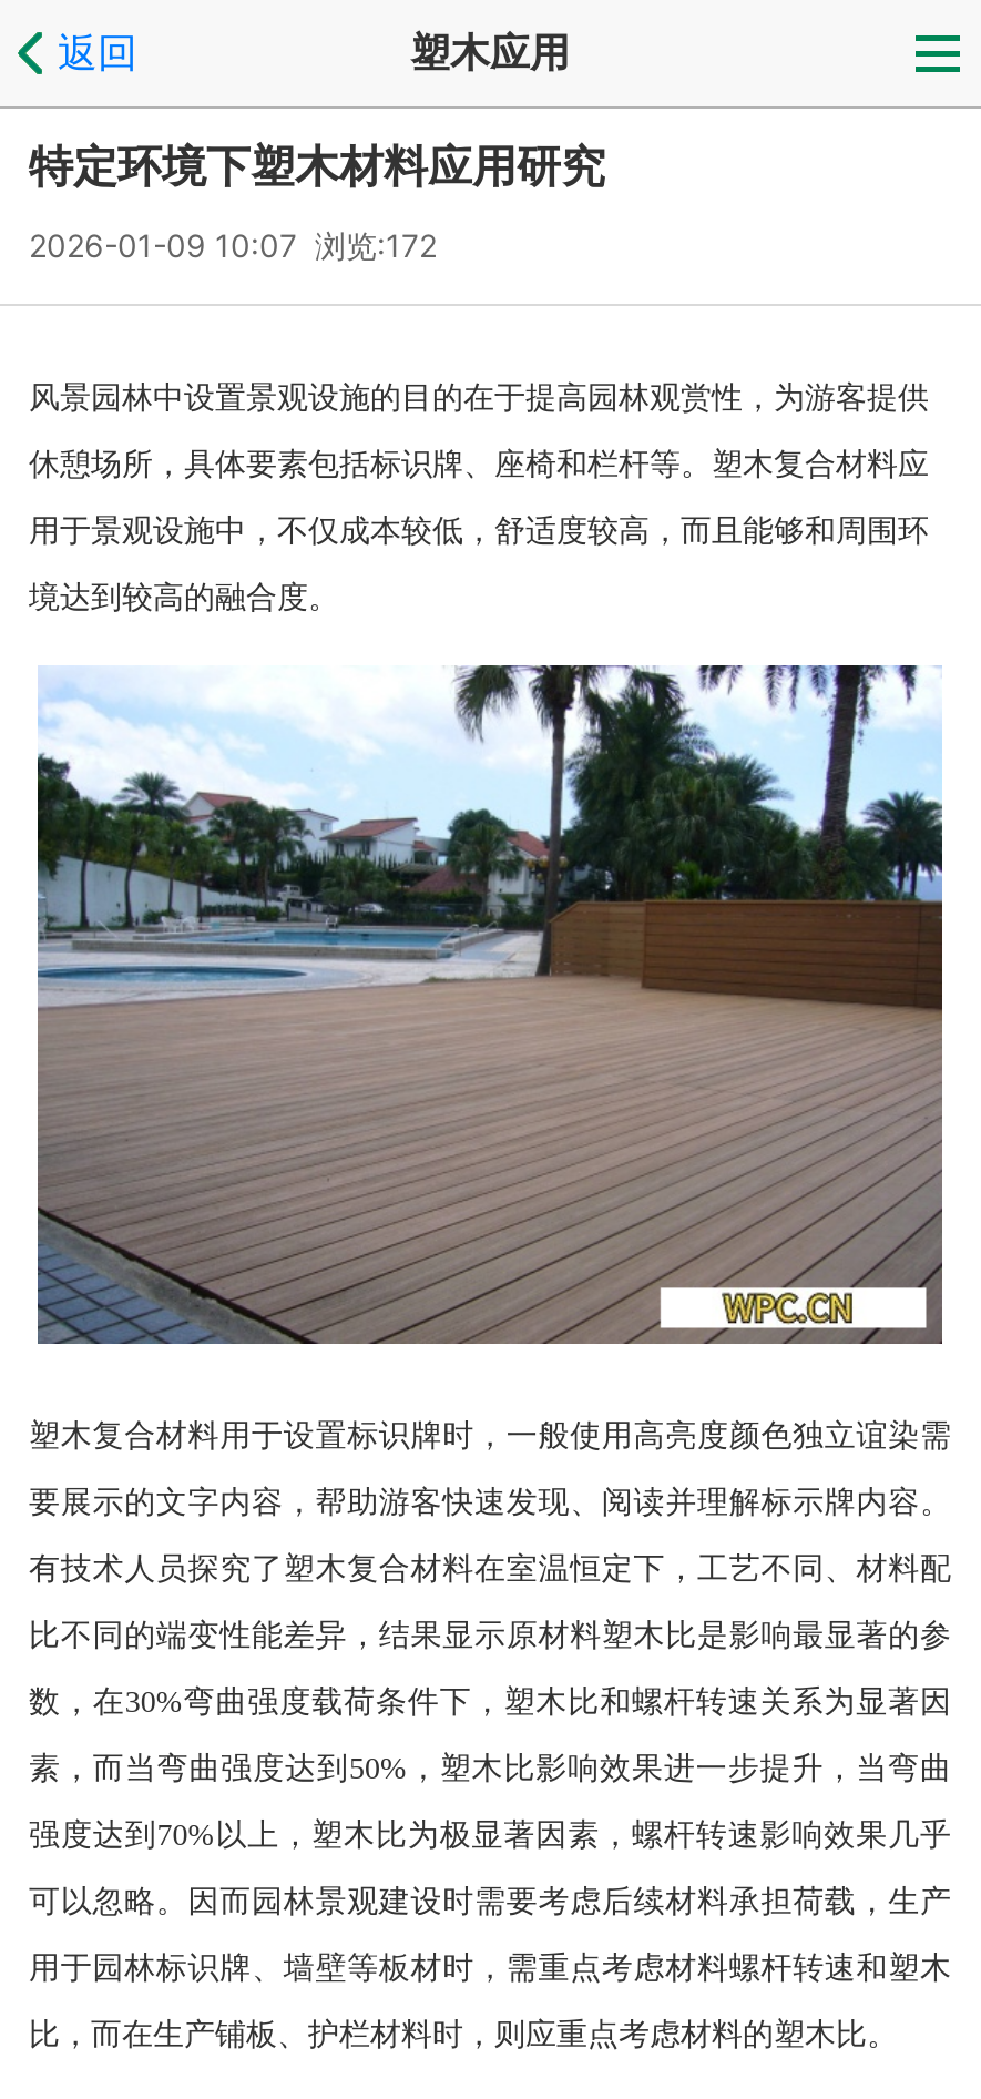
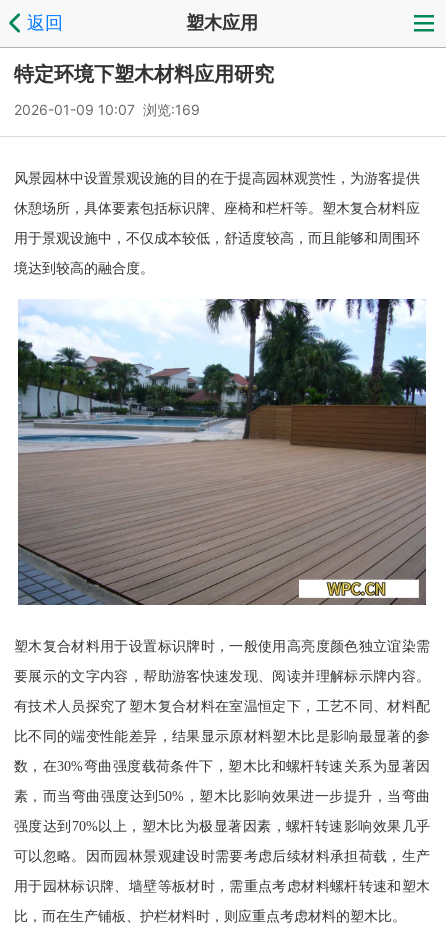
- 2026-01-09 10:07 浏览:172
+ 2026-01-09 10:07 浏览:169
